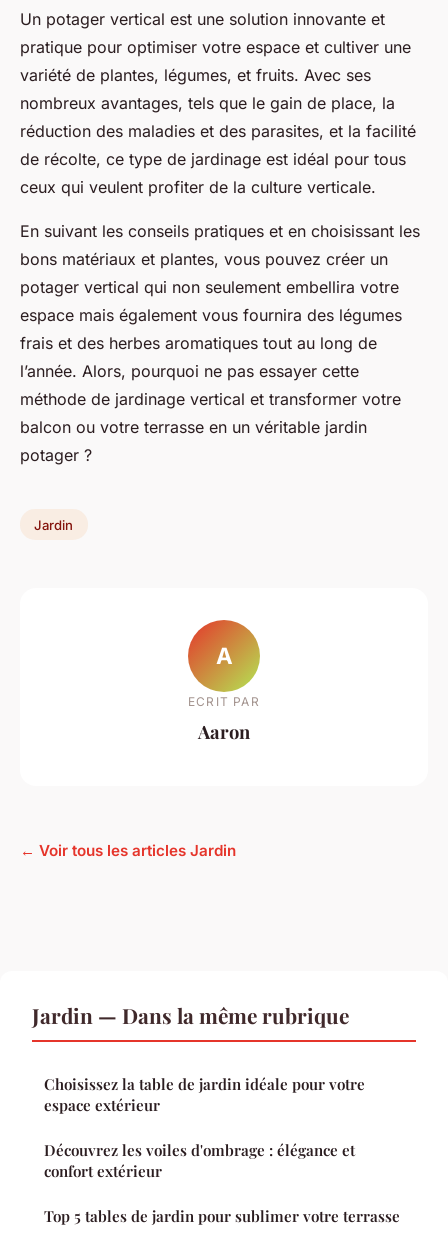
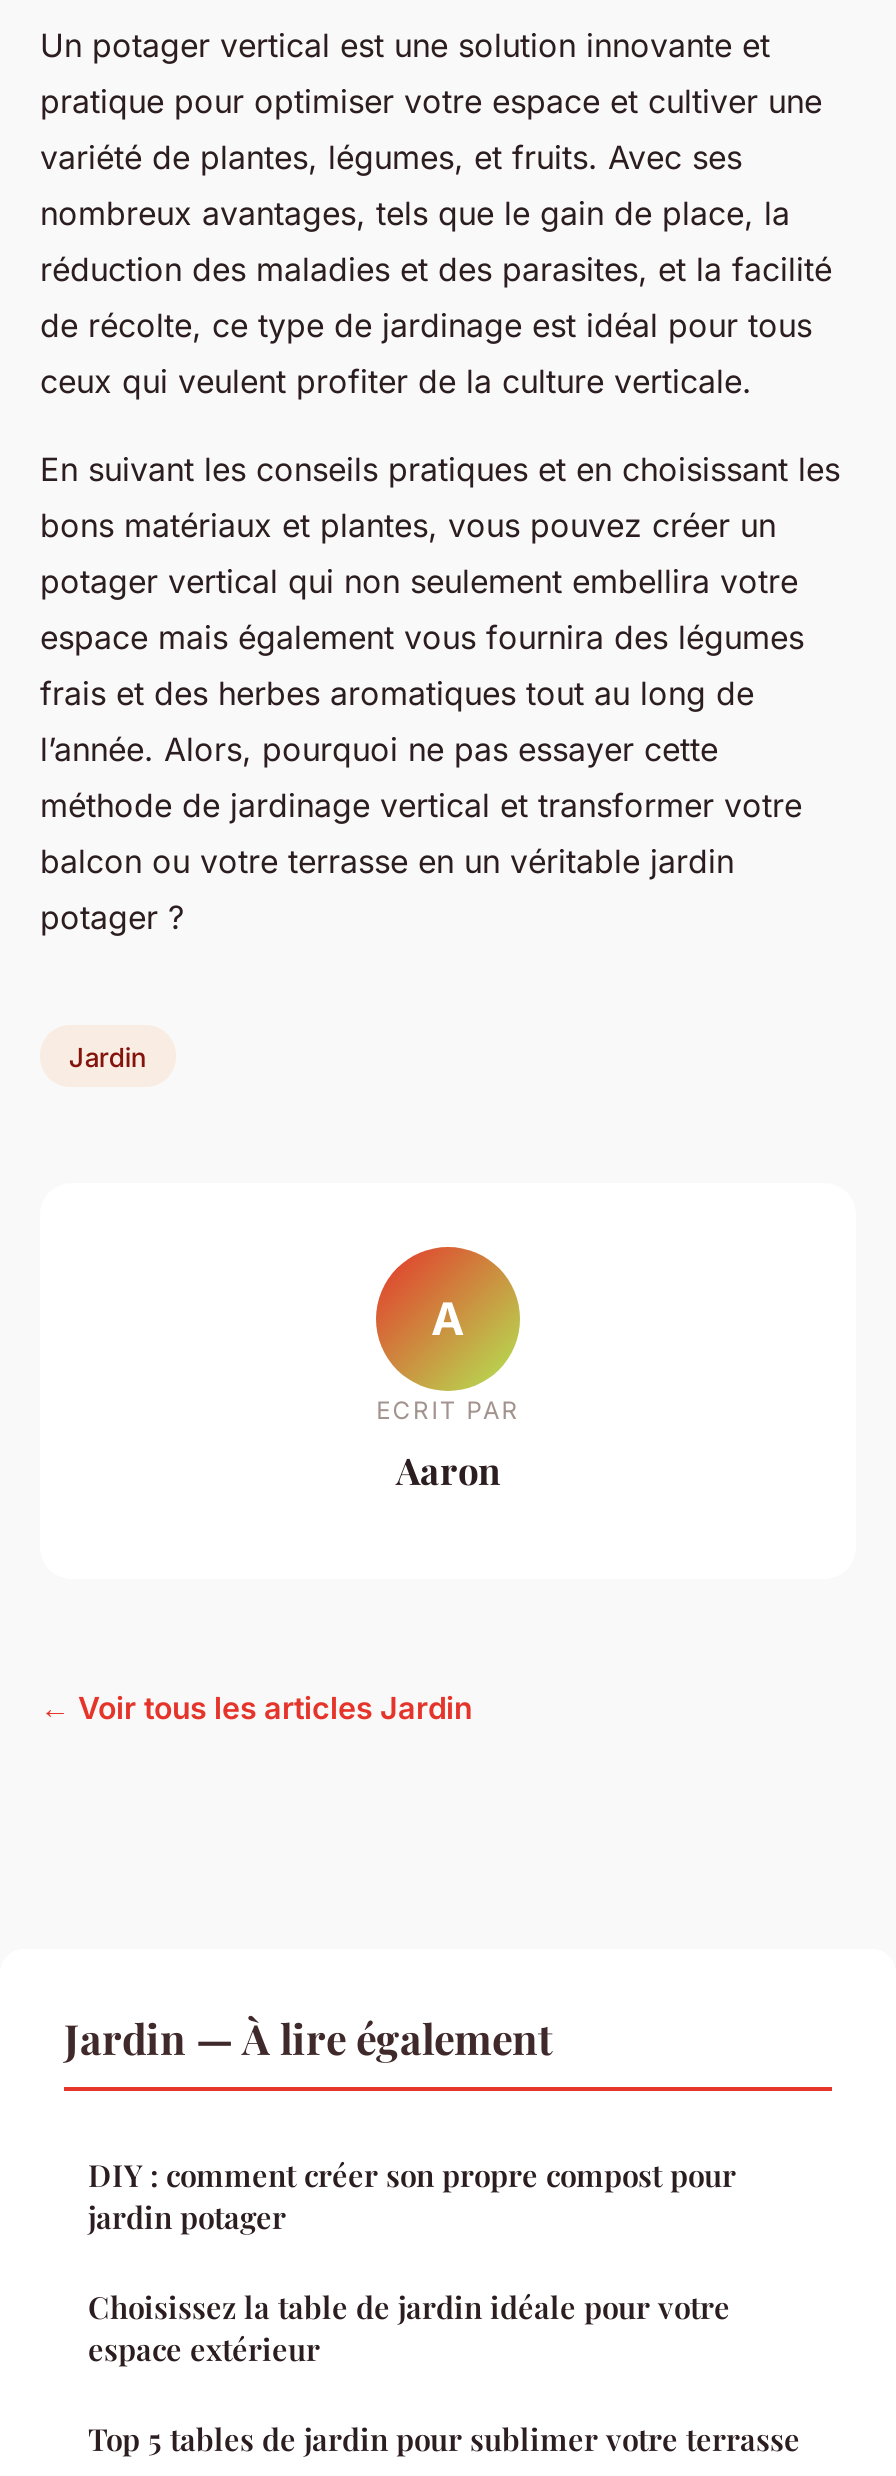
- Jardin — Dans la même rubrique
+ Jardin — À lire également
+ DIY : comment créer son propre compost pour
+ jardin potager

moved down: Choisissez la table de jardin idéale pour votre | espace extérieur

- Découvrez les voiles d'ombrage : élégance et
- confort extérieur
